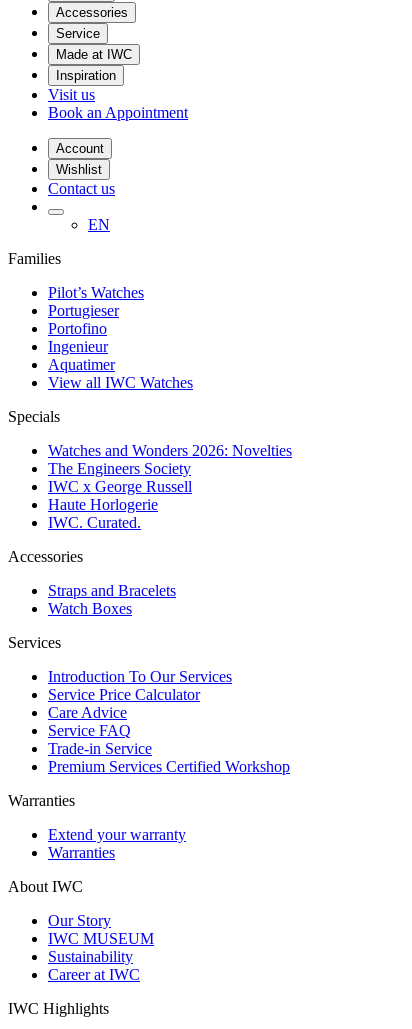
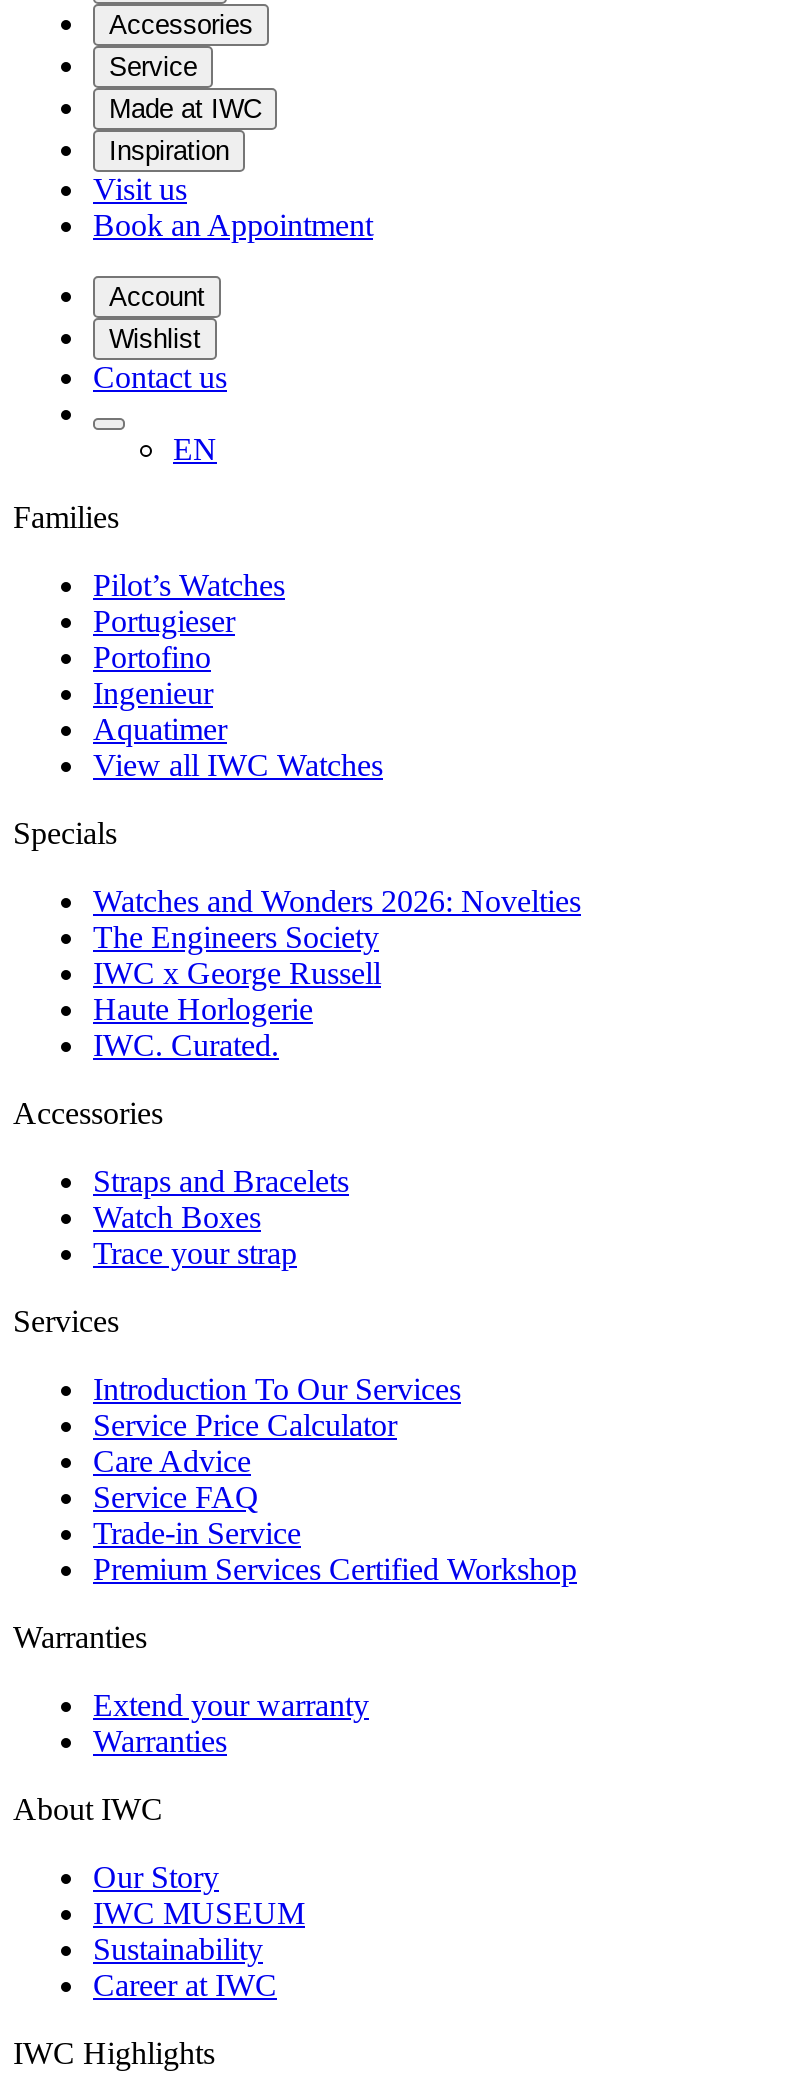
+ Trace your strap
